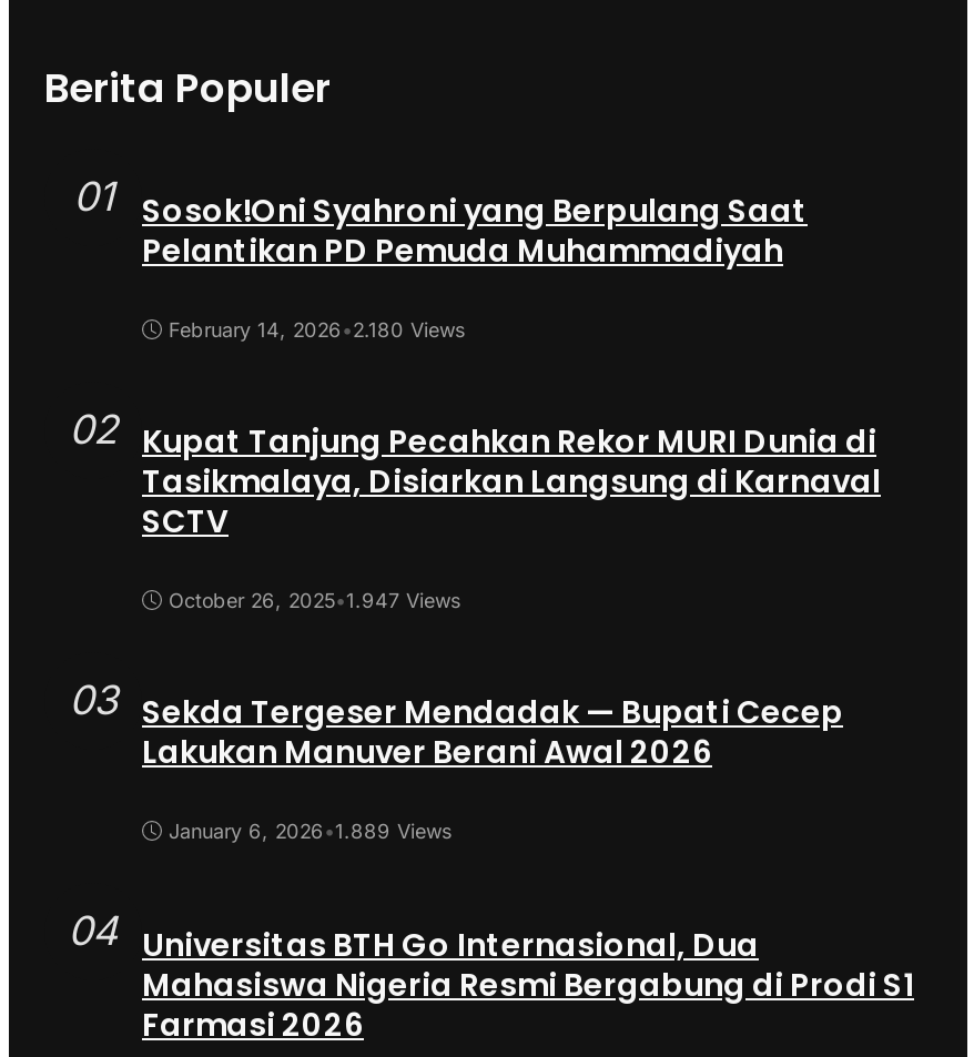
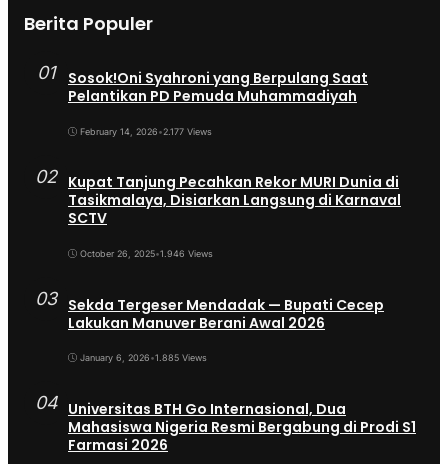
- February 14, 2026 •2.180 Views
+ February 14, 2026 •2.177 Views

- October 26, 2025•1.947 Views
+ October 26, 2025•1.946 Views

- January 6, 2026 •1.889 Views
+ January 6, 2026 •1.885 Views
